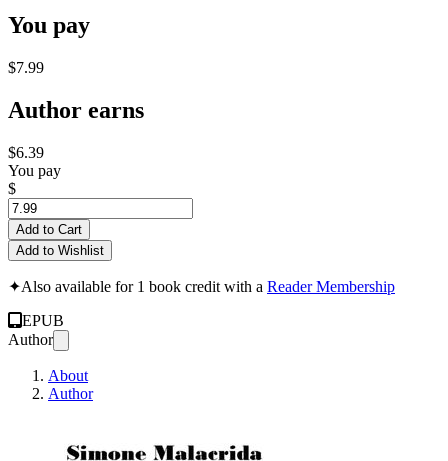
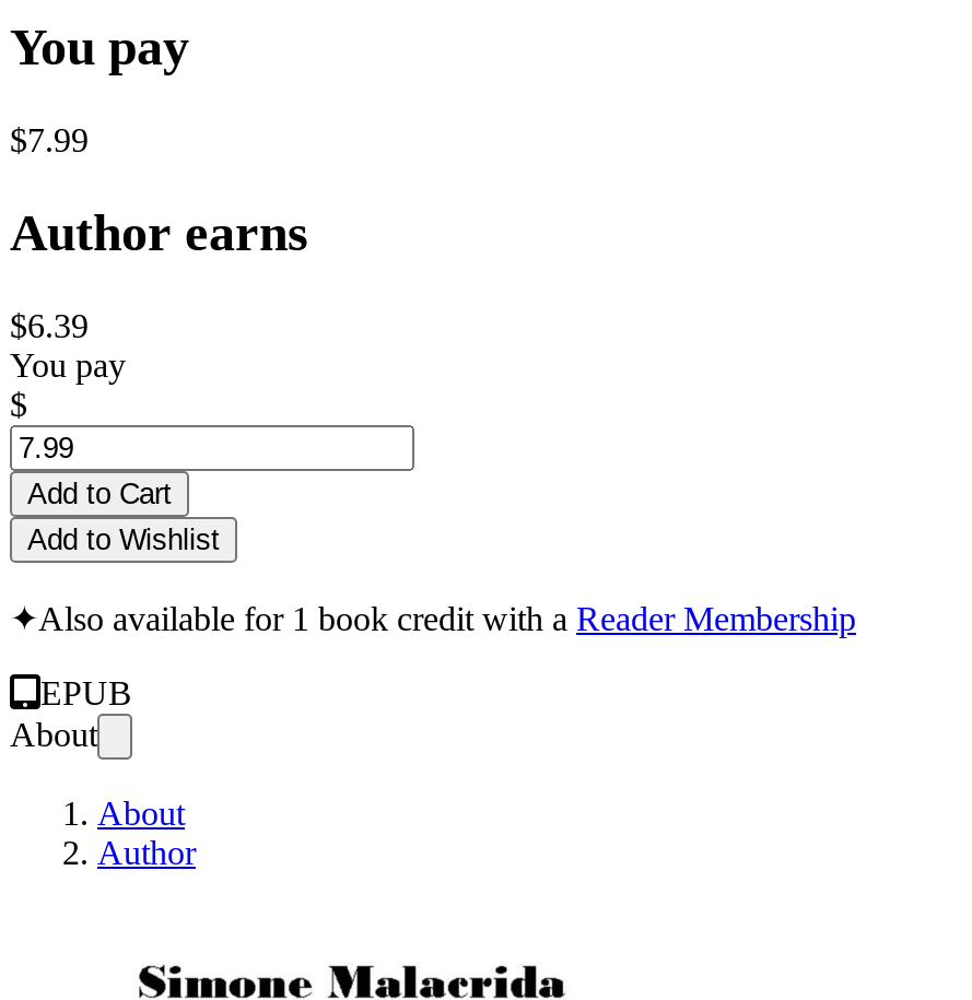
- Author
+ About
